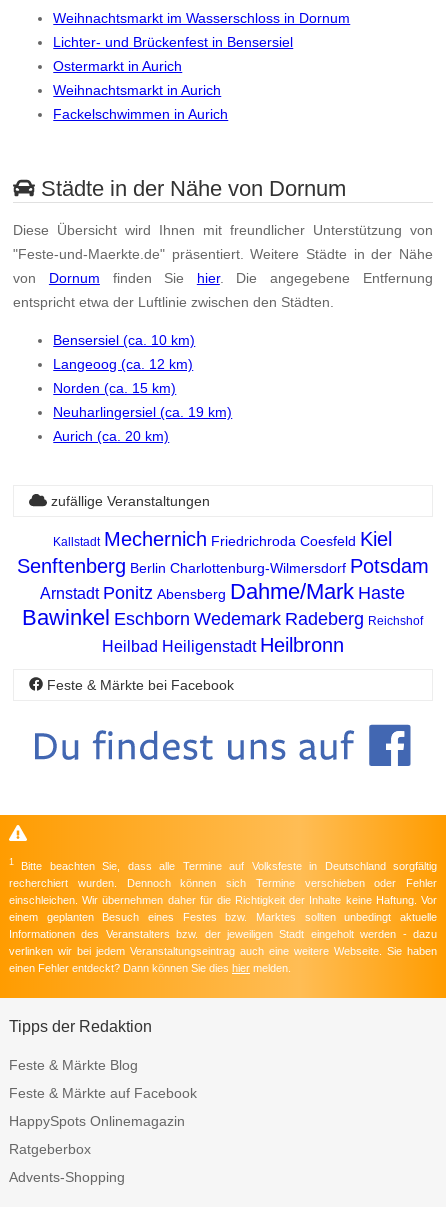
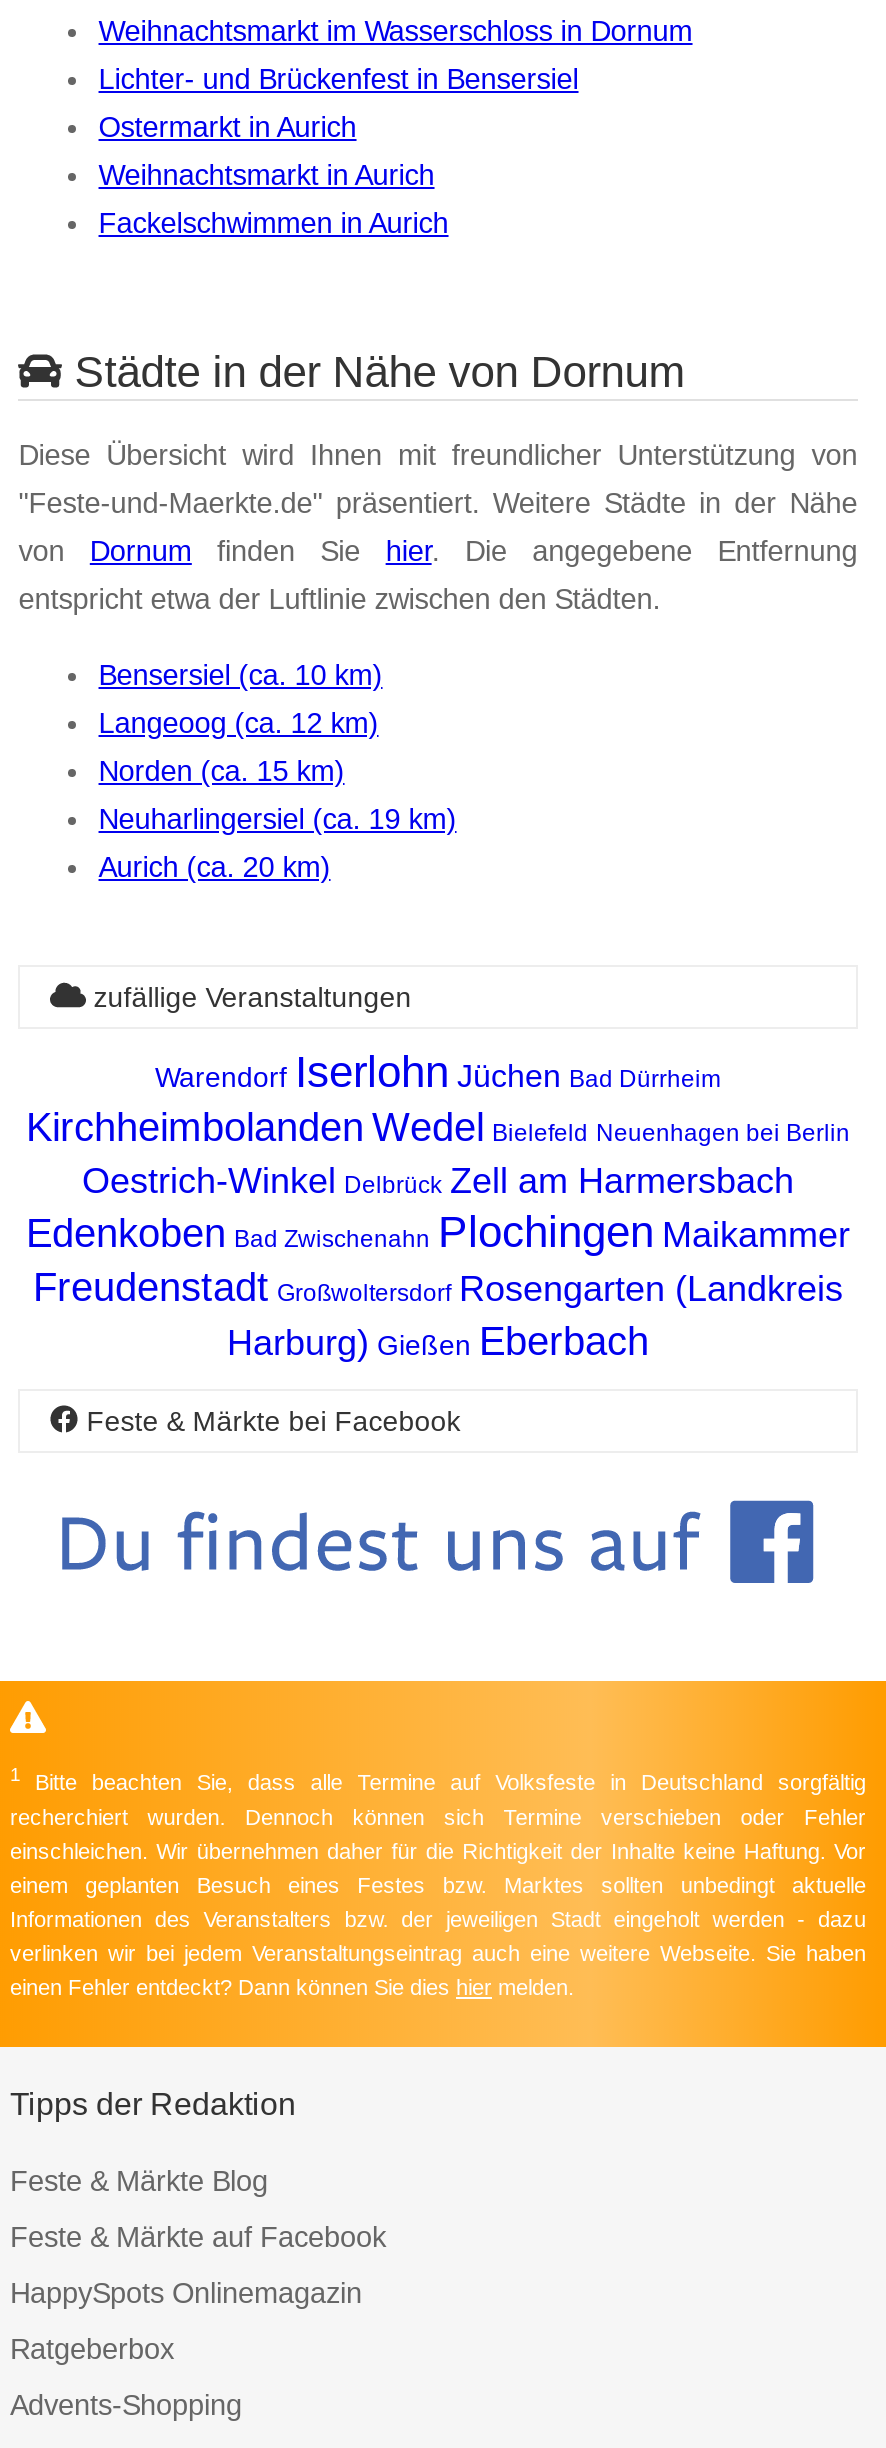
- Kallstadt Mechernich Friedrichroda Coesfeld Kiel
- Senftenberg Berlin Charlottenburg-Wilmersdorf Potsdam
- Arnstadt Ponitz Abensberg Dahme/Mark Haste
- Bawinkel Eschborn Wedemark Radeberg Reichshof
- Heilbad Heiligenstadt Heilbronn
+ Warendorf Iserlohn Jüchen Bad Dürrheim
+ Kirchheimbolanden Wedel Bielefeld Neuenhagen bei Berlin
+ Oestrich-Winkel Delbrück Zell am Harmersbach
+ Edenkoben Bad Zwischenahn Plochingen Maikammer
+ Freudenstadt Großwoltersdorf Rosengarten (Landkreis
+ Harburg) Gießen Eberbach
